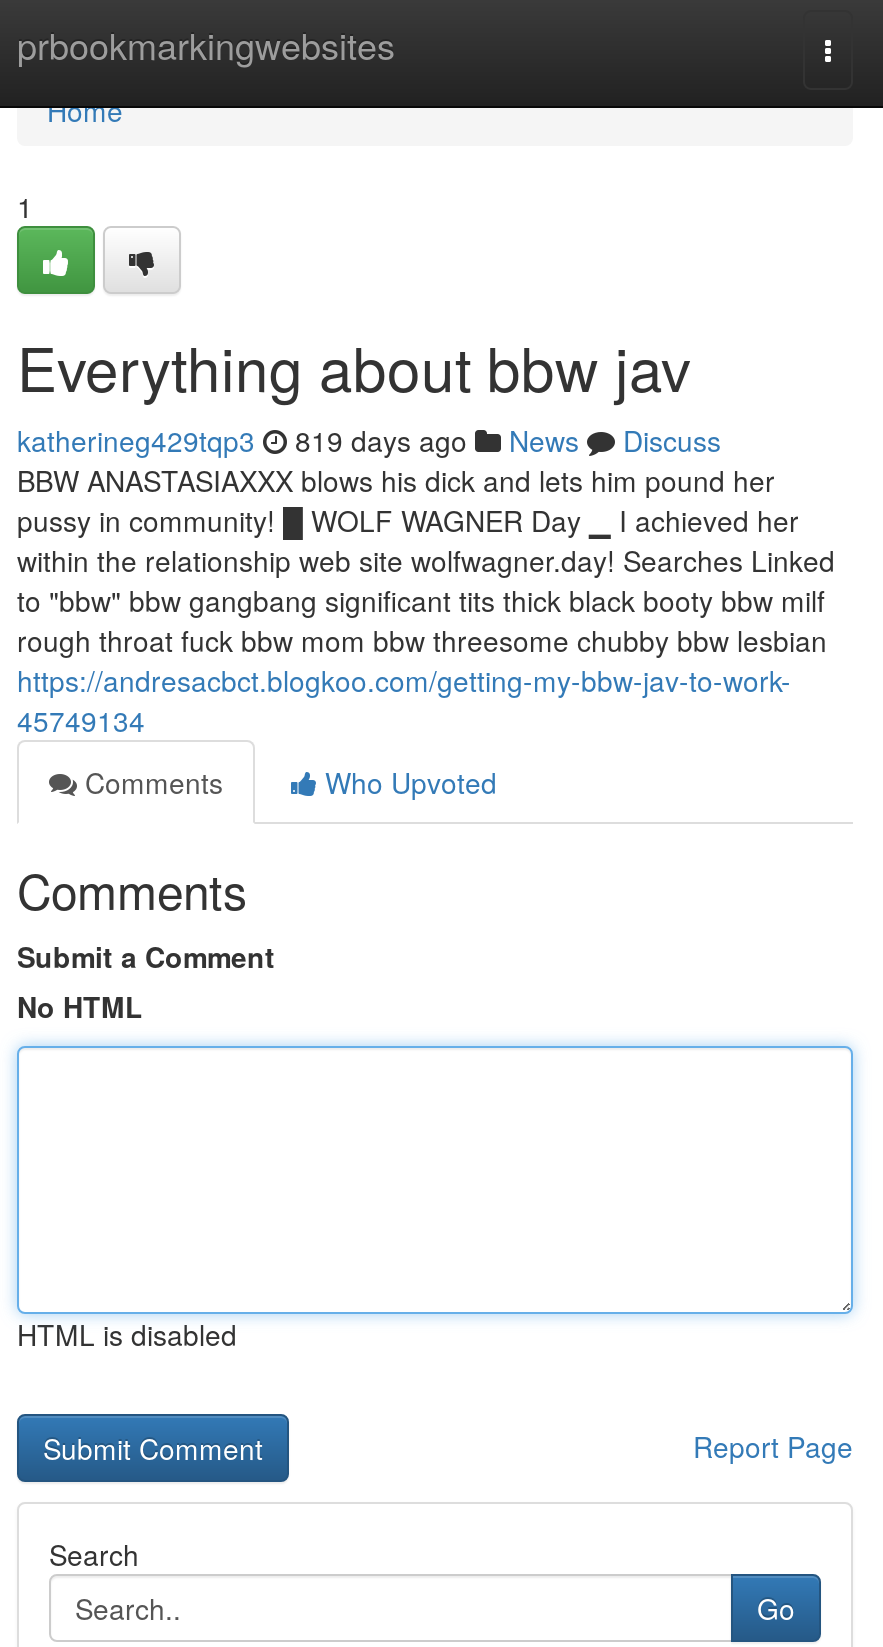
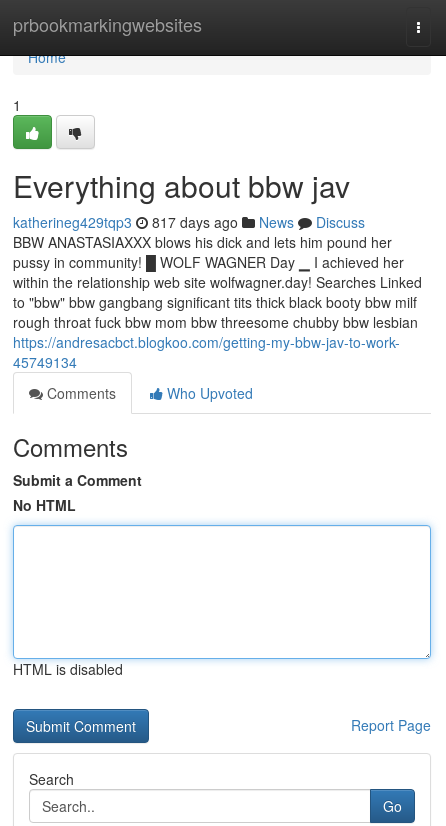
- katherineg429tqp3 819 days ago News Discuss
+ katherineg429tqp3 817 days ago News Discuss
